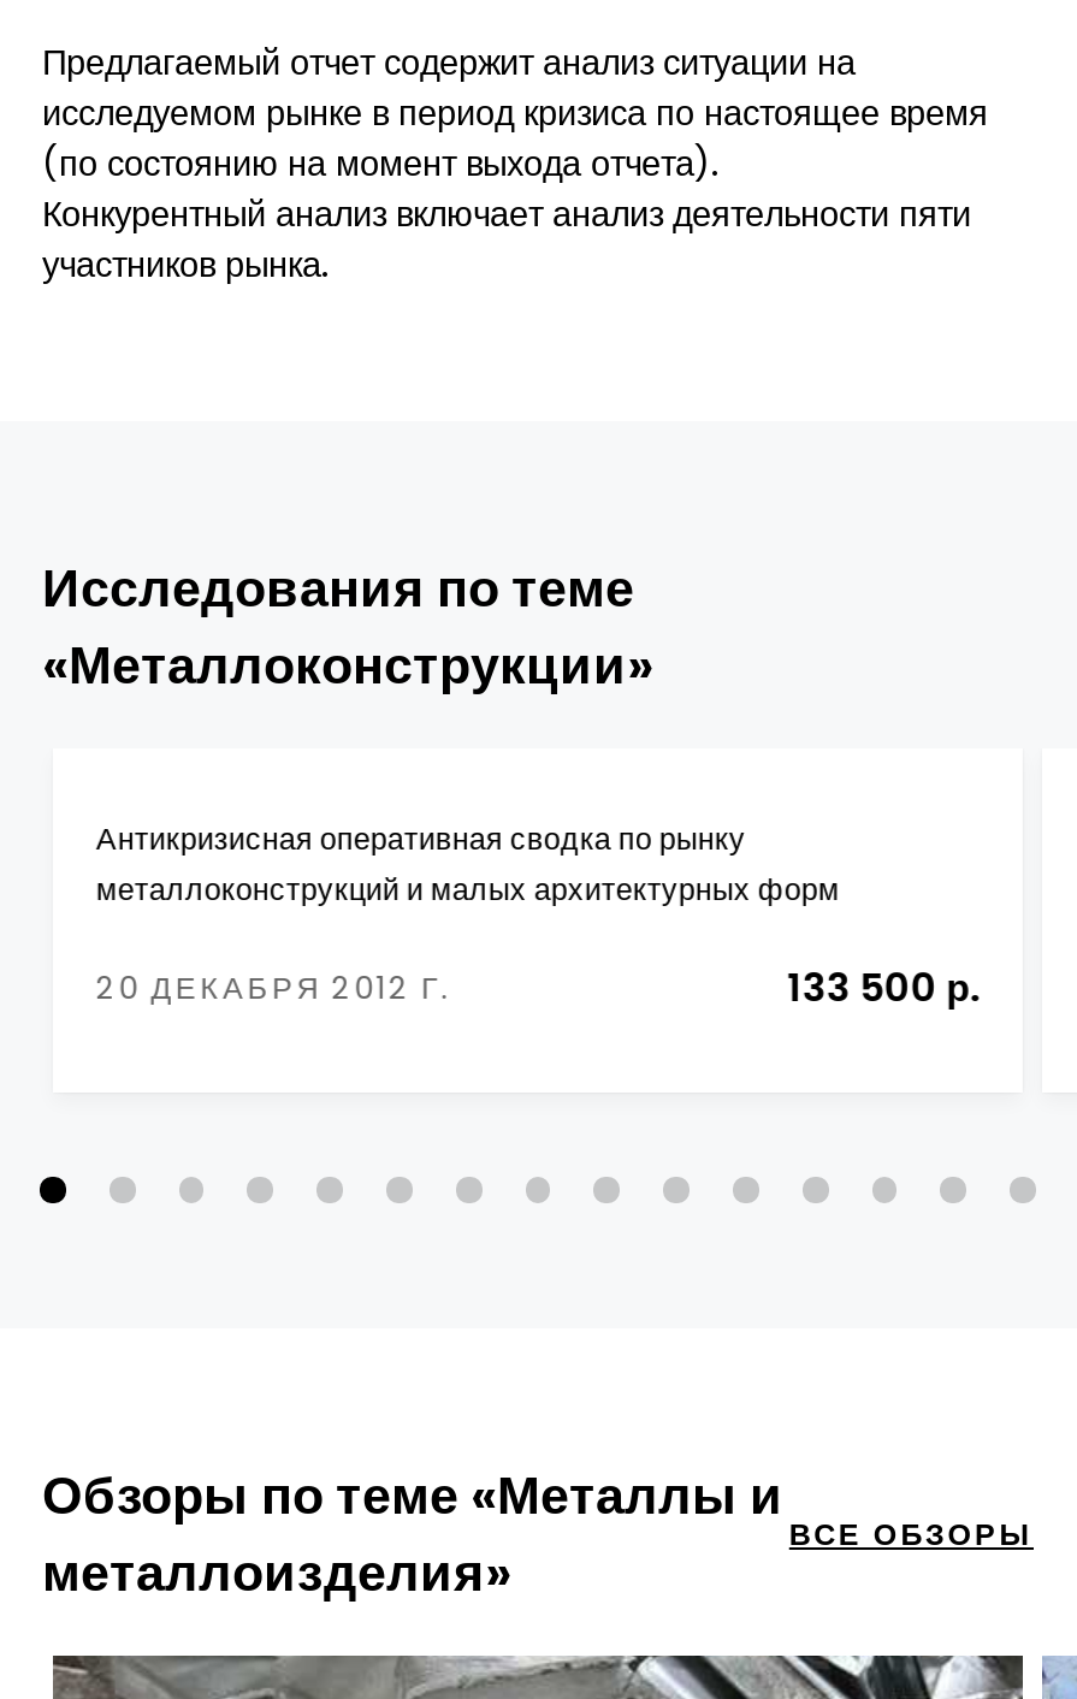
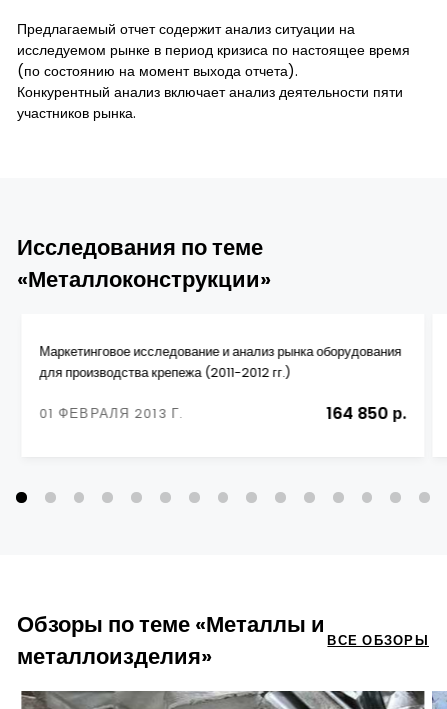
- Антикризисная оперативная сводка по рынку
- металлоконструкций и малых архитектурных форм
+ Маркетинговое исследование и анализ рынка оборудования
+ для производства крепежа (2011-2012 гг.)

- 20 ДЕКАБРЯ 2012 Г.
- 133 500 р.
+ 01 ФЕВРАЛЯ 2013 Г.
+ 164 850 р.
